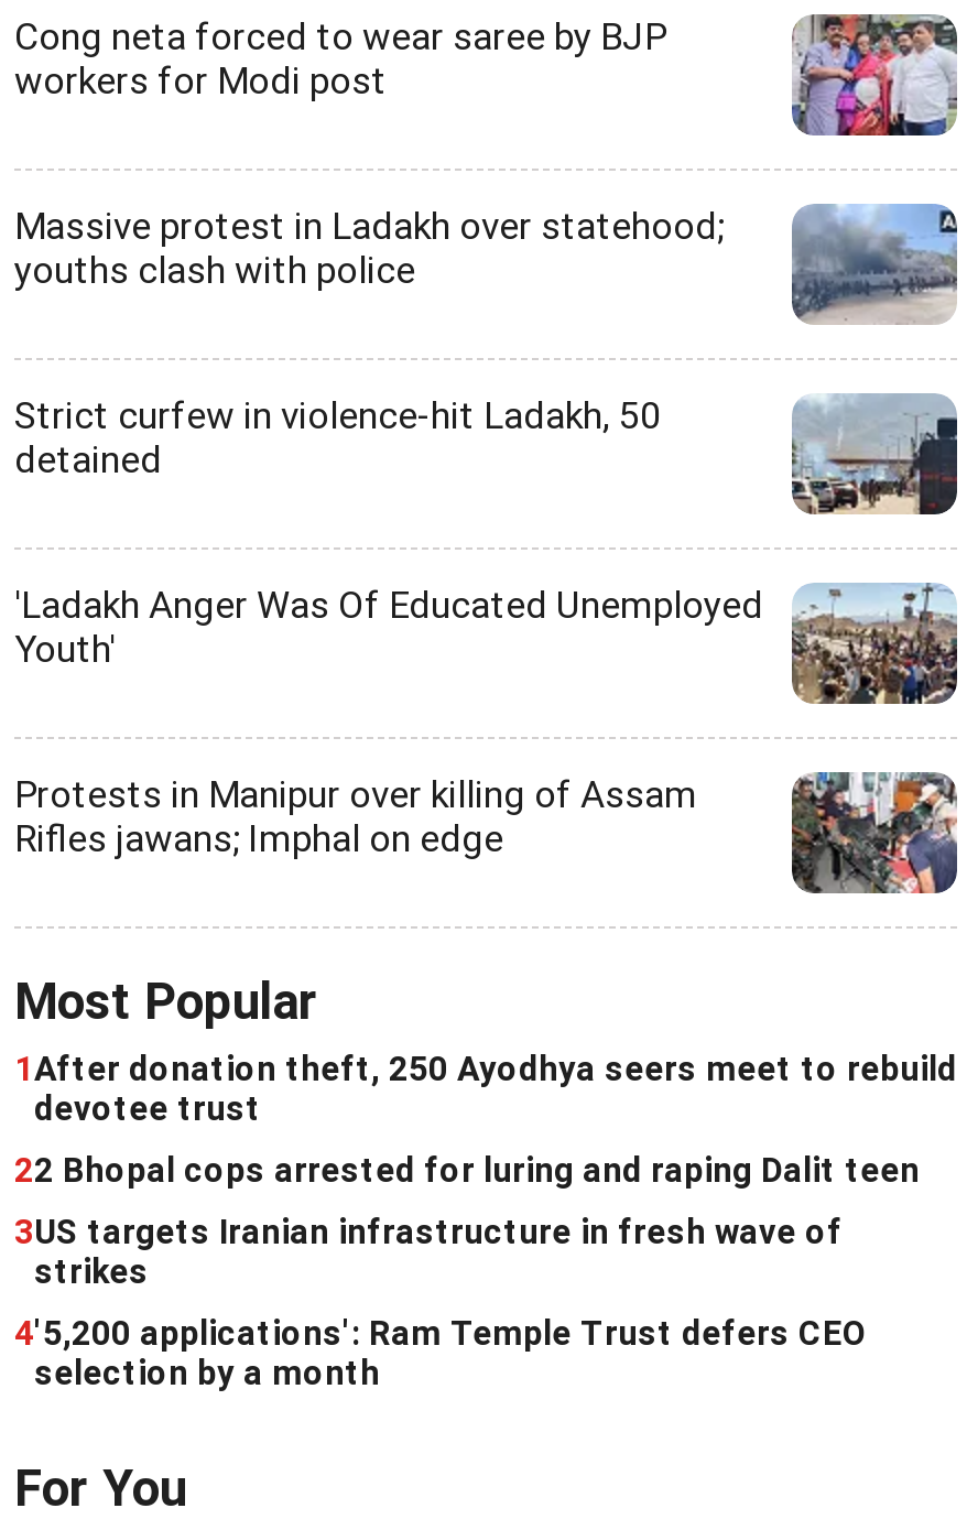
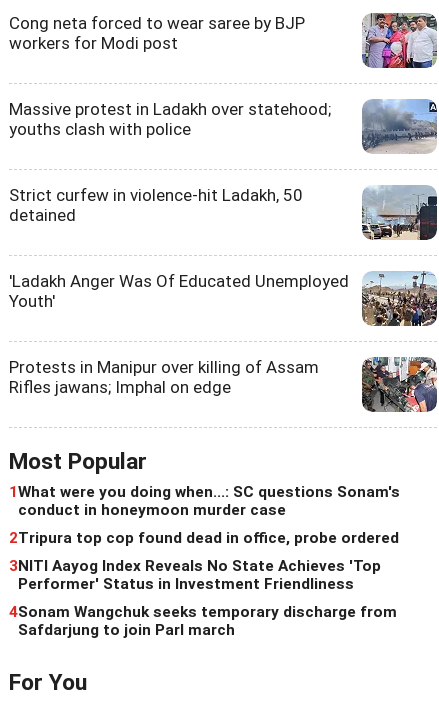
- 1After donation theft, 250 Ayodhya seers meet to rebuild
- devotee trust
+ 1What were you doing when...: SC questions Sonam's
+ conduct in honeymoon murder case

- 22 Bhopal cops arrested for luring and raping Dalit teen
+ 2Tripura top cop found dead in office, probe ordered

- 3US targets Iranian infrastructure in fresh wave of
- strikes
+ 3NITI Aayog Index Reveals No State Achieves 'Top
+ Performer' Status in Investment Friendliness

- 4'5,200 applications': Ram Temple Trust defers CEO
- selection by a month
+ 4Sonam Wangchuk seeks temporary discharge from
+ Safdarjung to join Parl march
